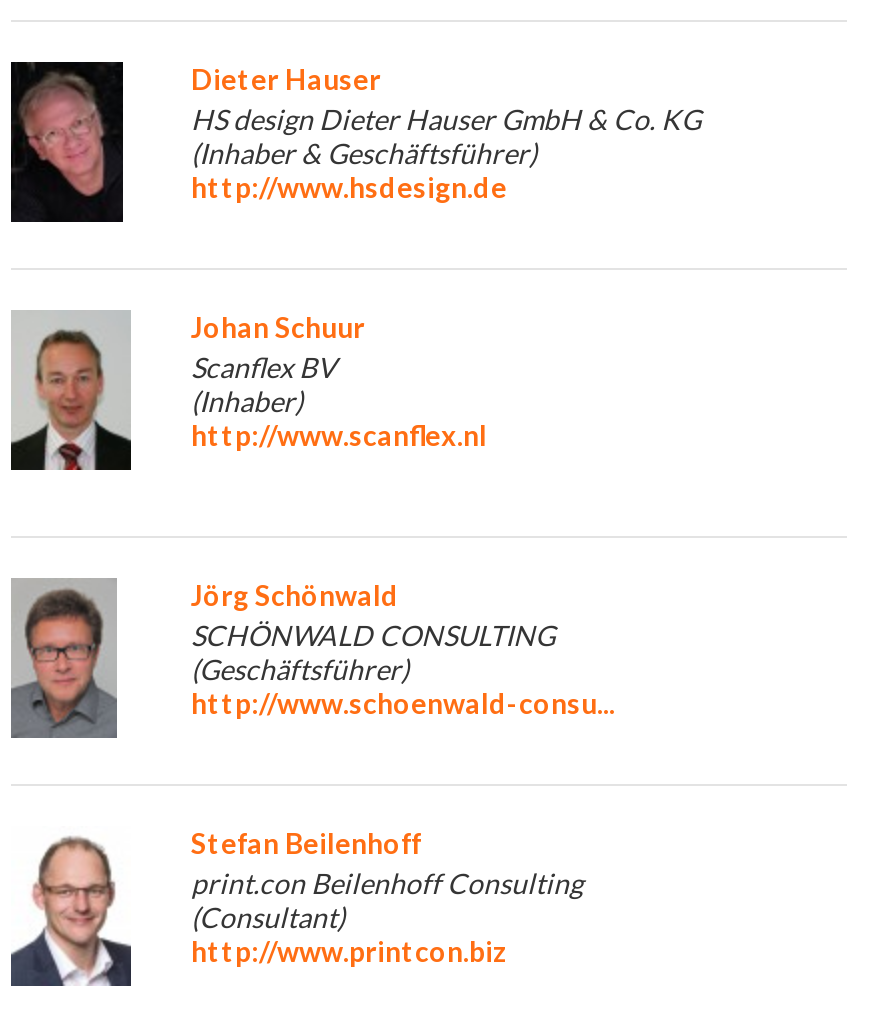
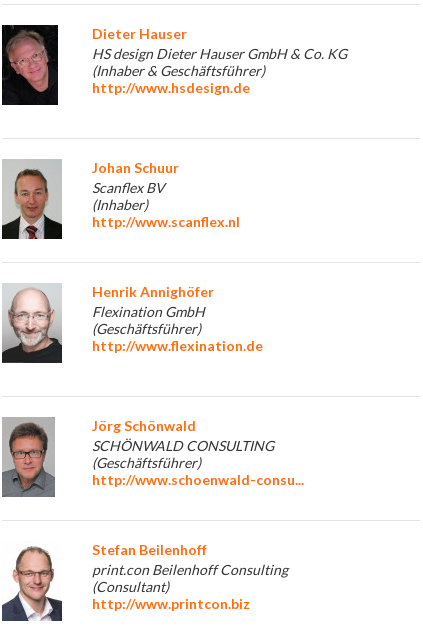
+ [image]
+ Henrik Annighöfer
+ Flexination GmbH
+ (Geschäftsführer)
+ http://www.flexination.de
